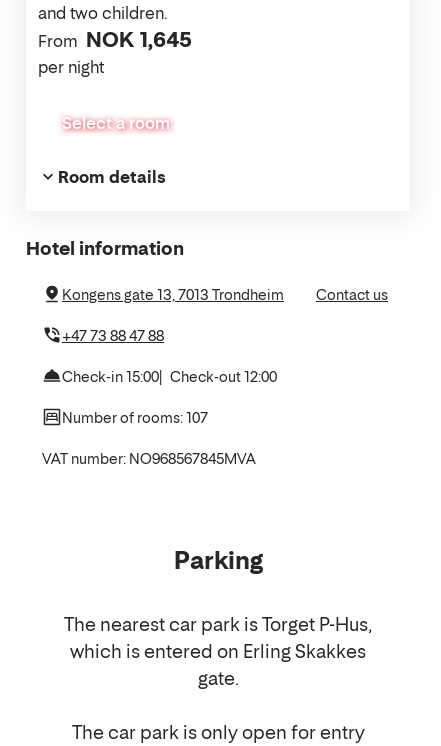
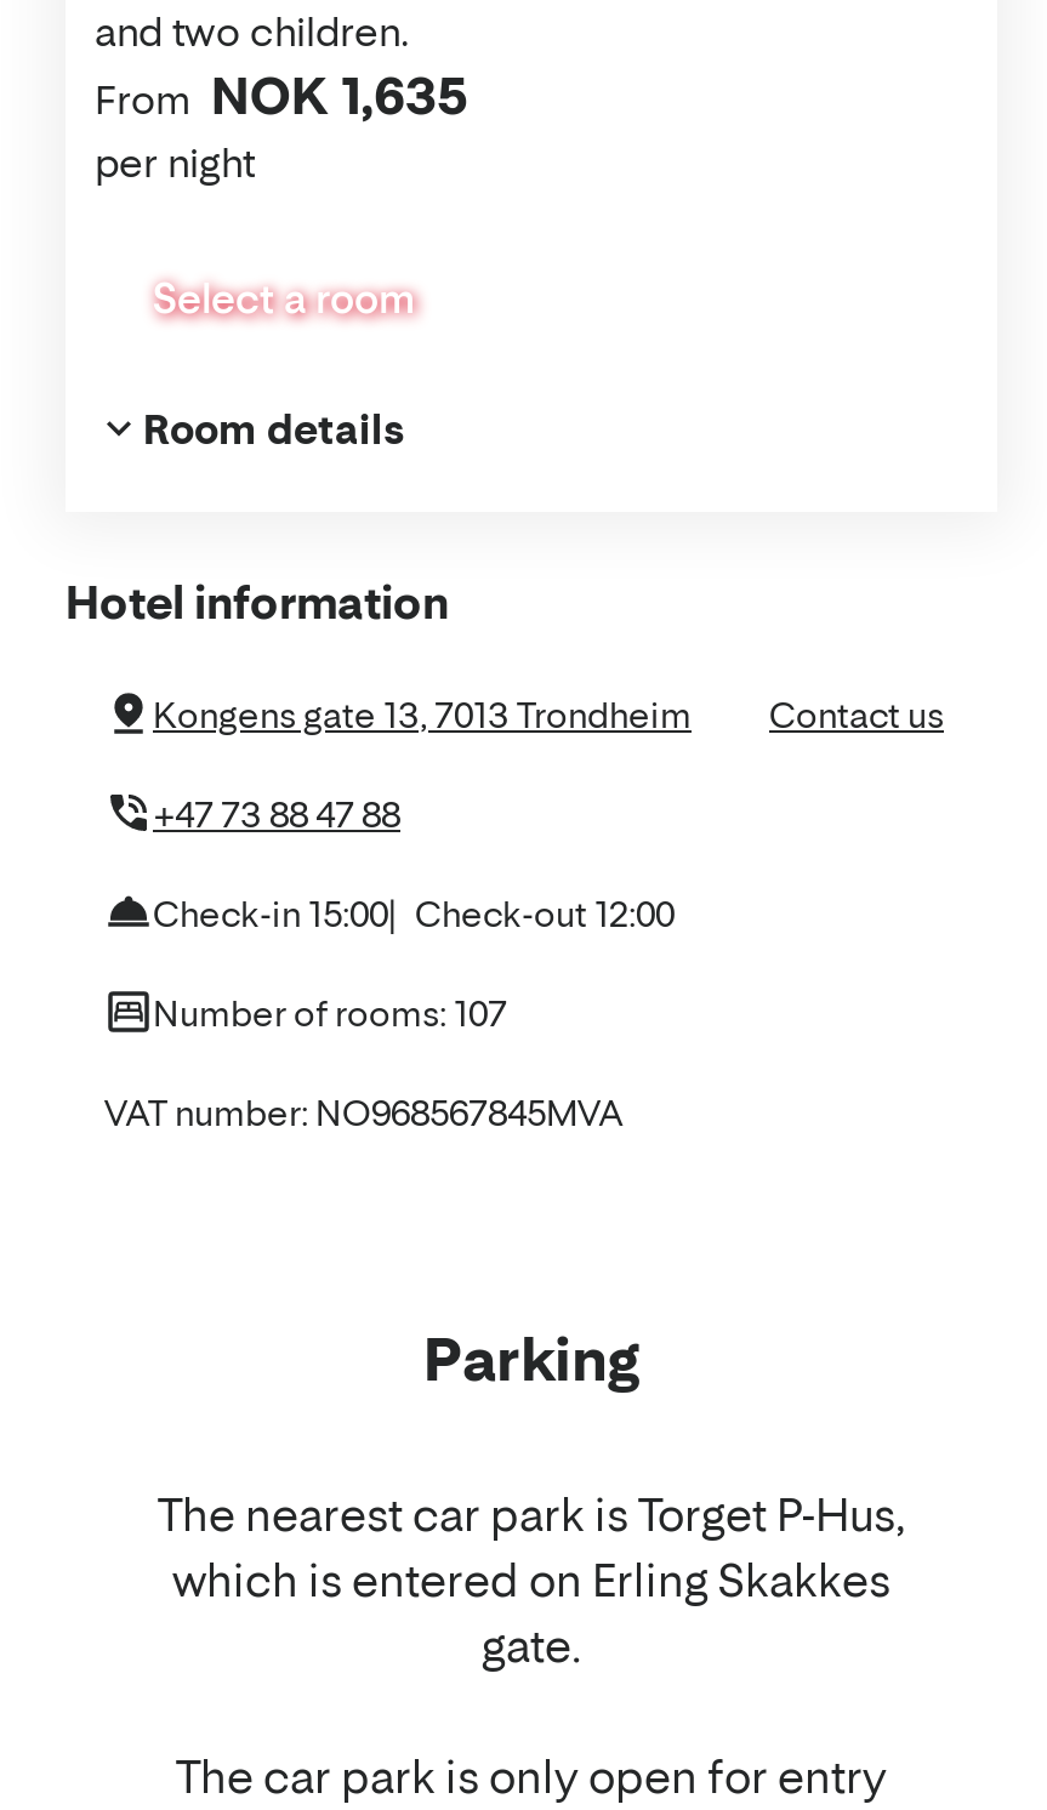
- From NOK 1,645
+ From NOK 1,635
